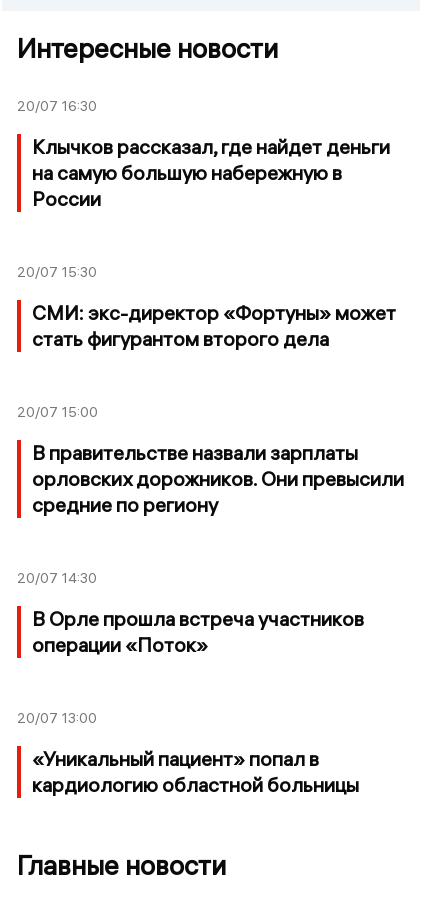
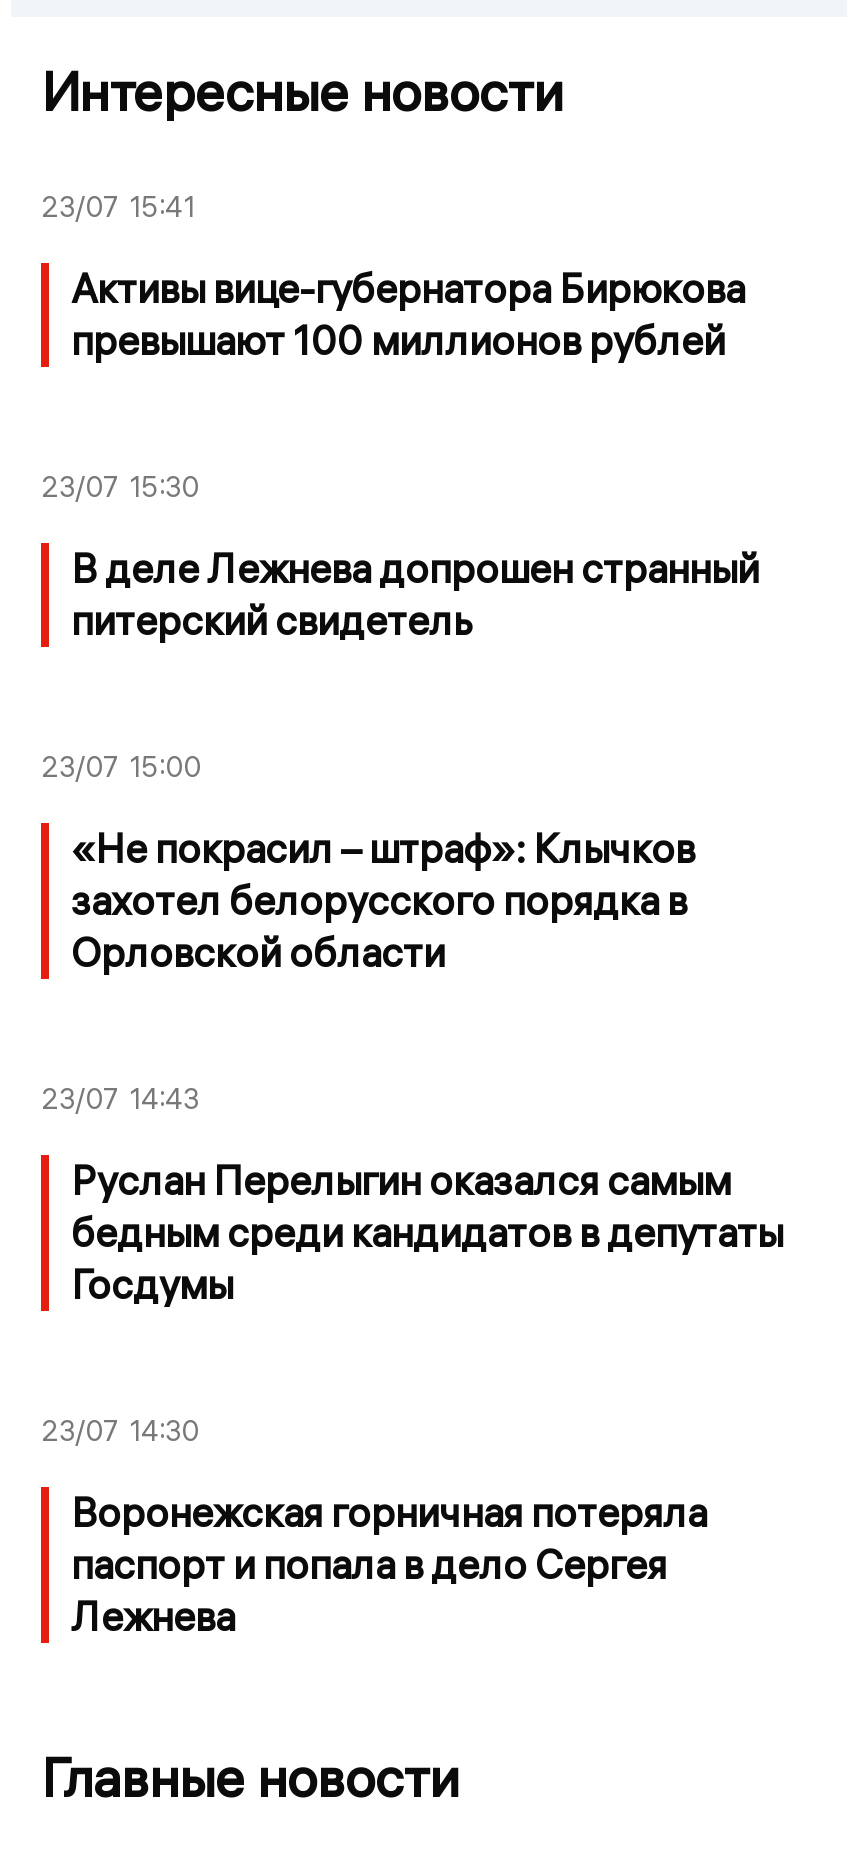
- 20/07 16:30
+ 23/07 15:41

- Клычков рассказал, где найдет деньги
- на самую большую набережную в
- России
+ Активы вице-губернатора Бирюкова
+ превышают 100 миллионов рублей

- 20/07 15:30
+ 23/07 15:30

- СМИ: экс-директор «Фортуны» может
- стать фигурантом второго дела
+ В деле Лежнева допрошен странный
+ питерский свидетель

- 20/07 15:00
+ 23/07 15:00

- В правительстве назвали зарплаты
- орловских дорожников. Они превысили
- средние по региону
+ «Не покрасил – штраф»: Клычков
+ захотел белорусского порядка в
+ Орловской области

- 20/07 14:30
+ 23/07 14:43

- В Орле прошла встреча участников
- операции «Поток»
+ Руслан Перелыгин оказался самым
+ бедным среди кандидатов в депутаты
+ Госдумы

- 20/07 13:00
+ 23/07 14:30

- «Уникальный пациент» попал в
- кардиологию областной больницы
+ Воронежская горничная потеряла
+ паспорт и попала в дело Сергея
+ Лежнева
